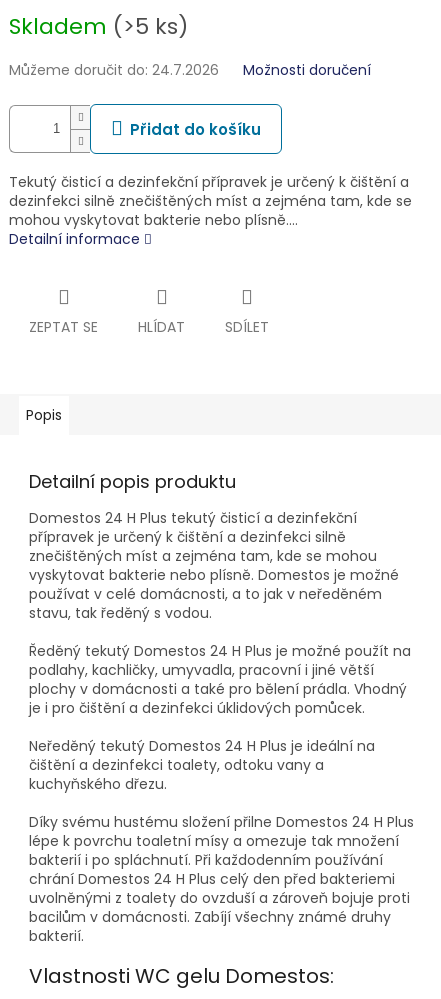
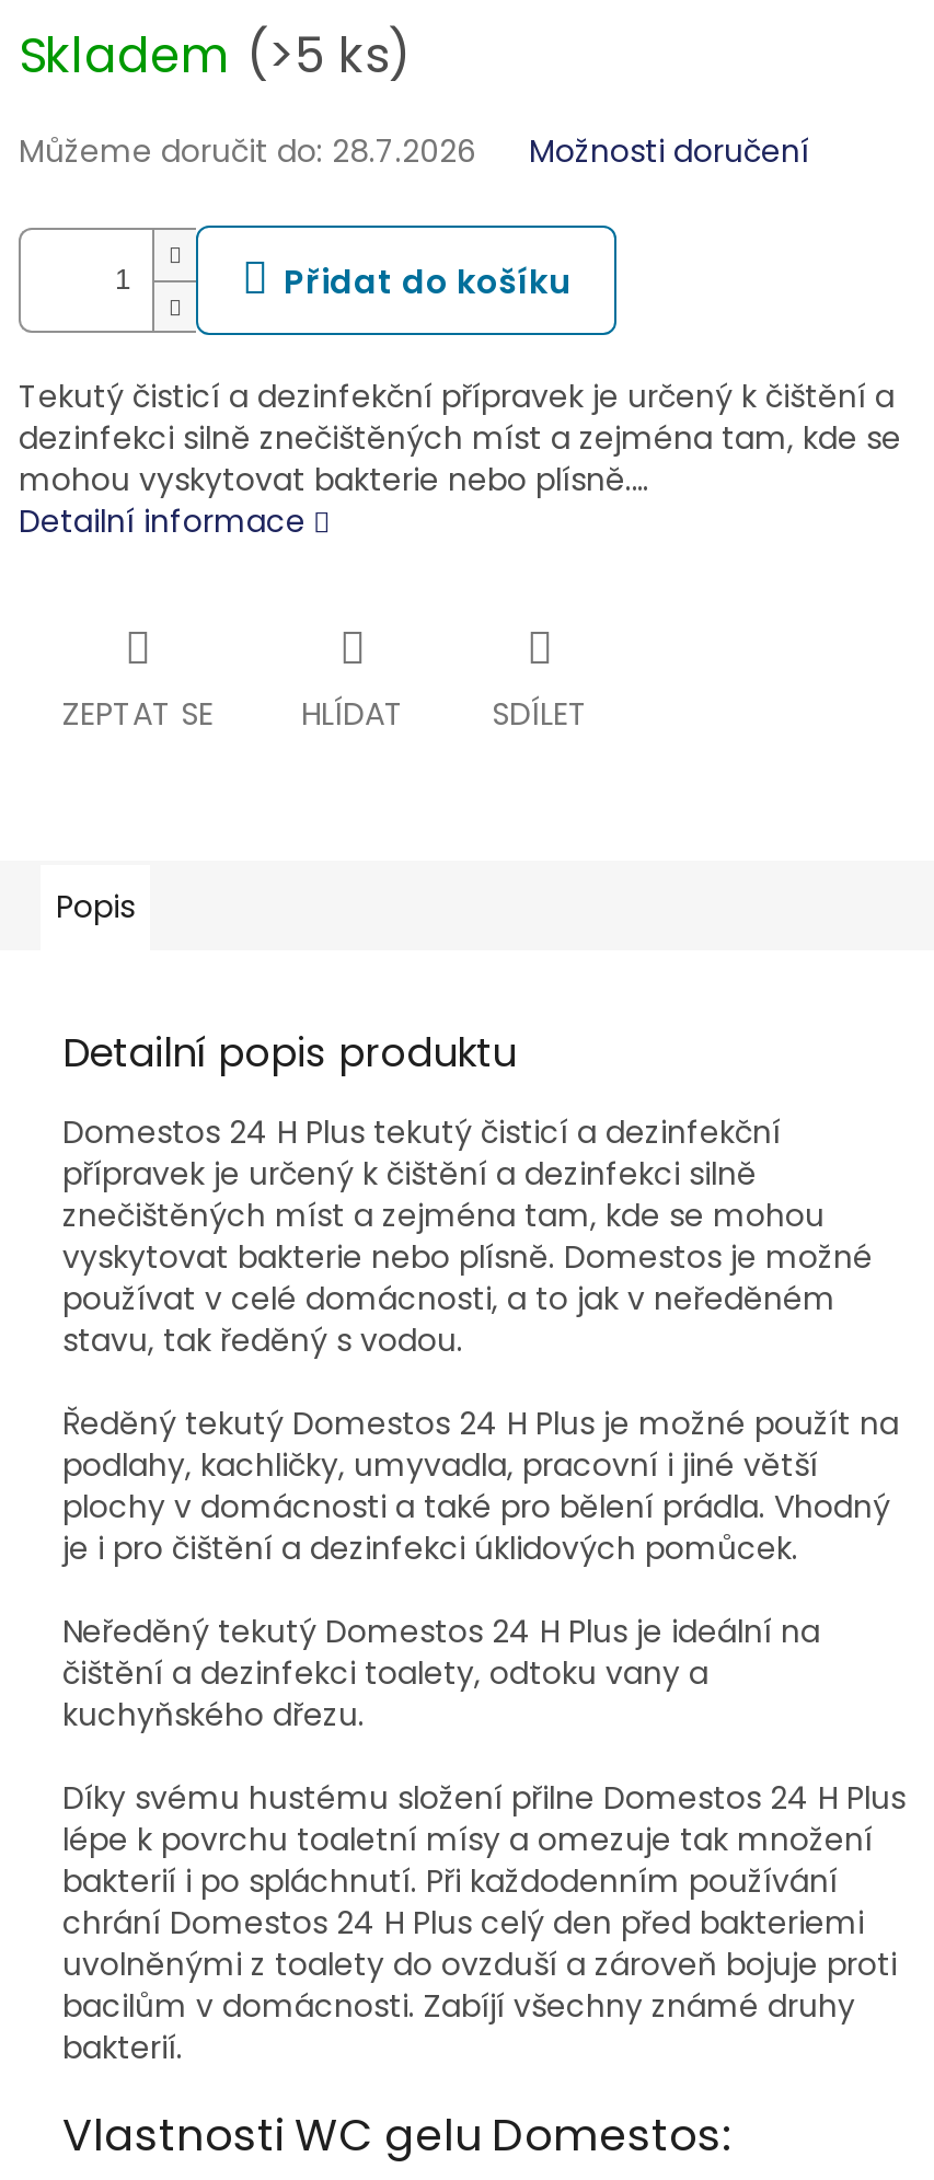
- Můžeme doručit do: 24.7.2026
+ Můžeme doručit do: 28.7.2026
